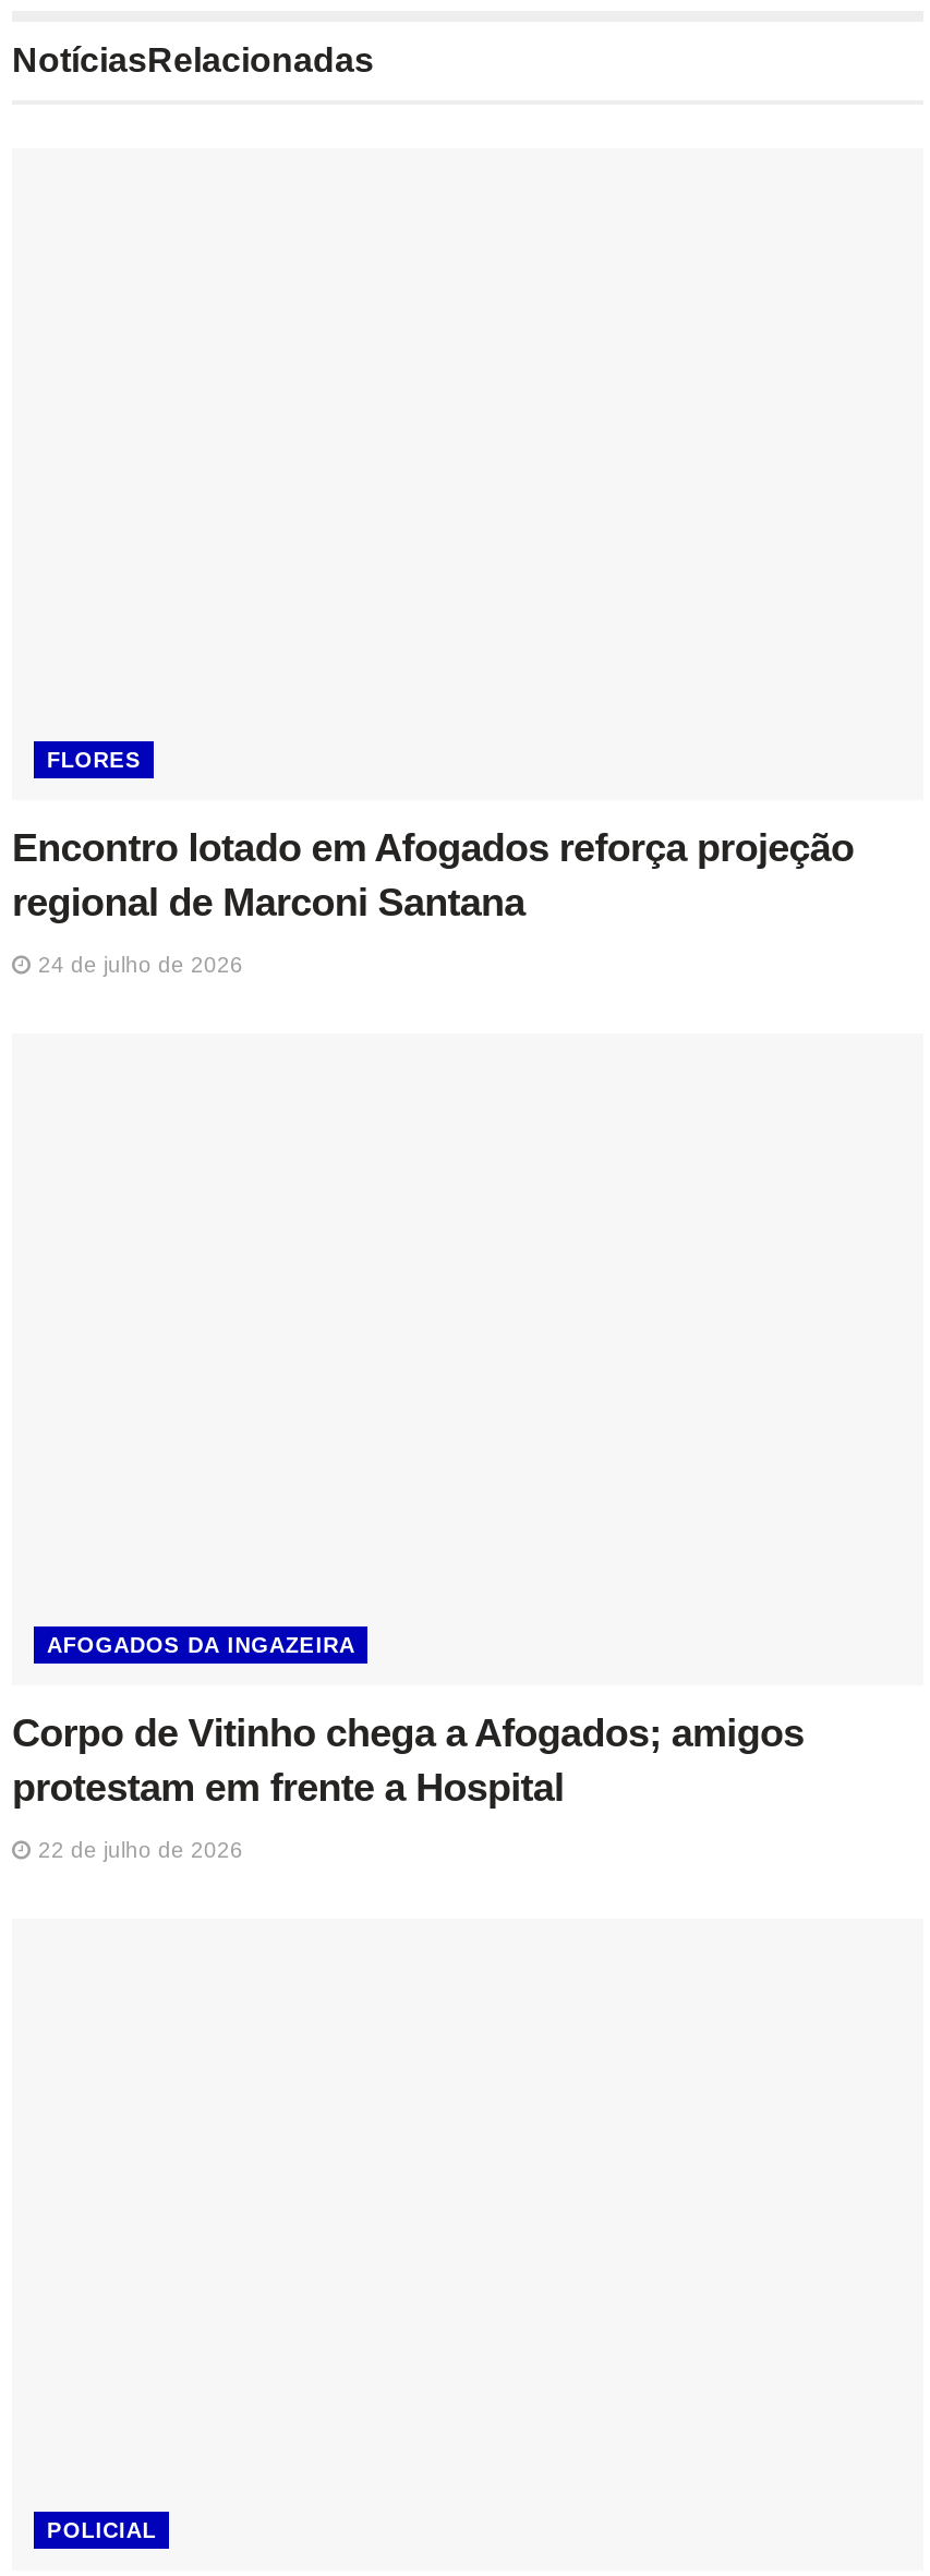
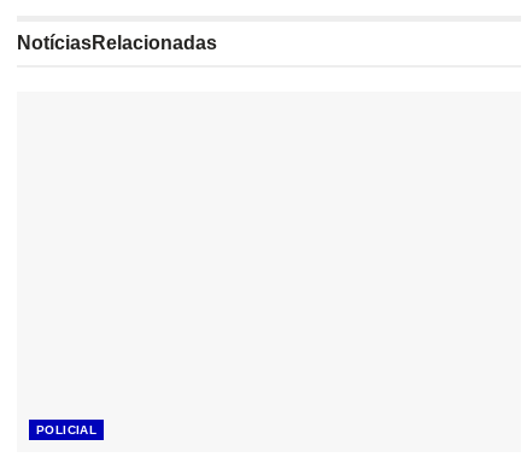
- FLORES
- Encontro lotado em Afogados reforça projeção
- regional de Marconi Santana
- 24 de julho de 2026

- AFOGADOS DA INGAZEIRA
- Corpo de Vitinho chega a Afogados; amigos
- protestam em frente a Hospital
- 22 de julho de 2026
